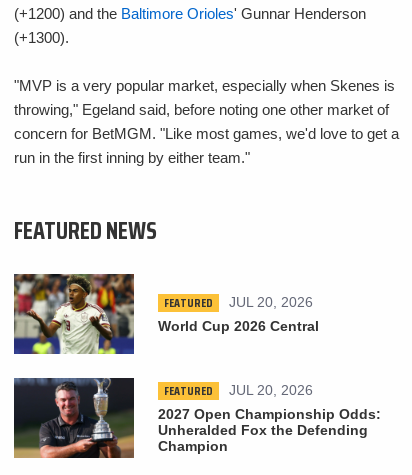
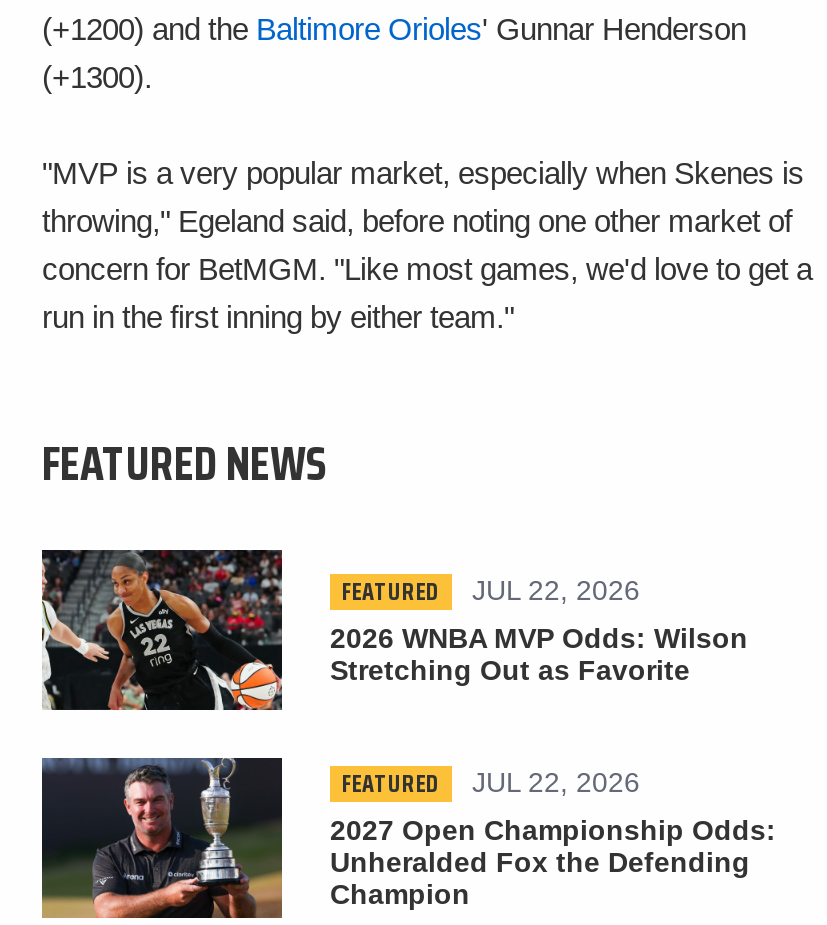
- [image]
- World Cup 2026 Central
+ [image]
+ 2026 WNBA MVP Odds: Wilson
+ Stretching Out as Favorite

- FEATURED JUL 20, 2026
+ FEATURED JUL 22, 2026

- FEATURED JUL 20, 2026
+ FEATURED JUL 22, 2026
